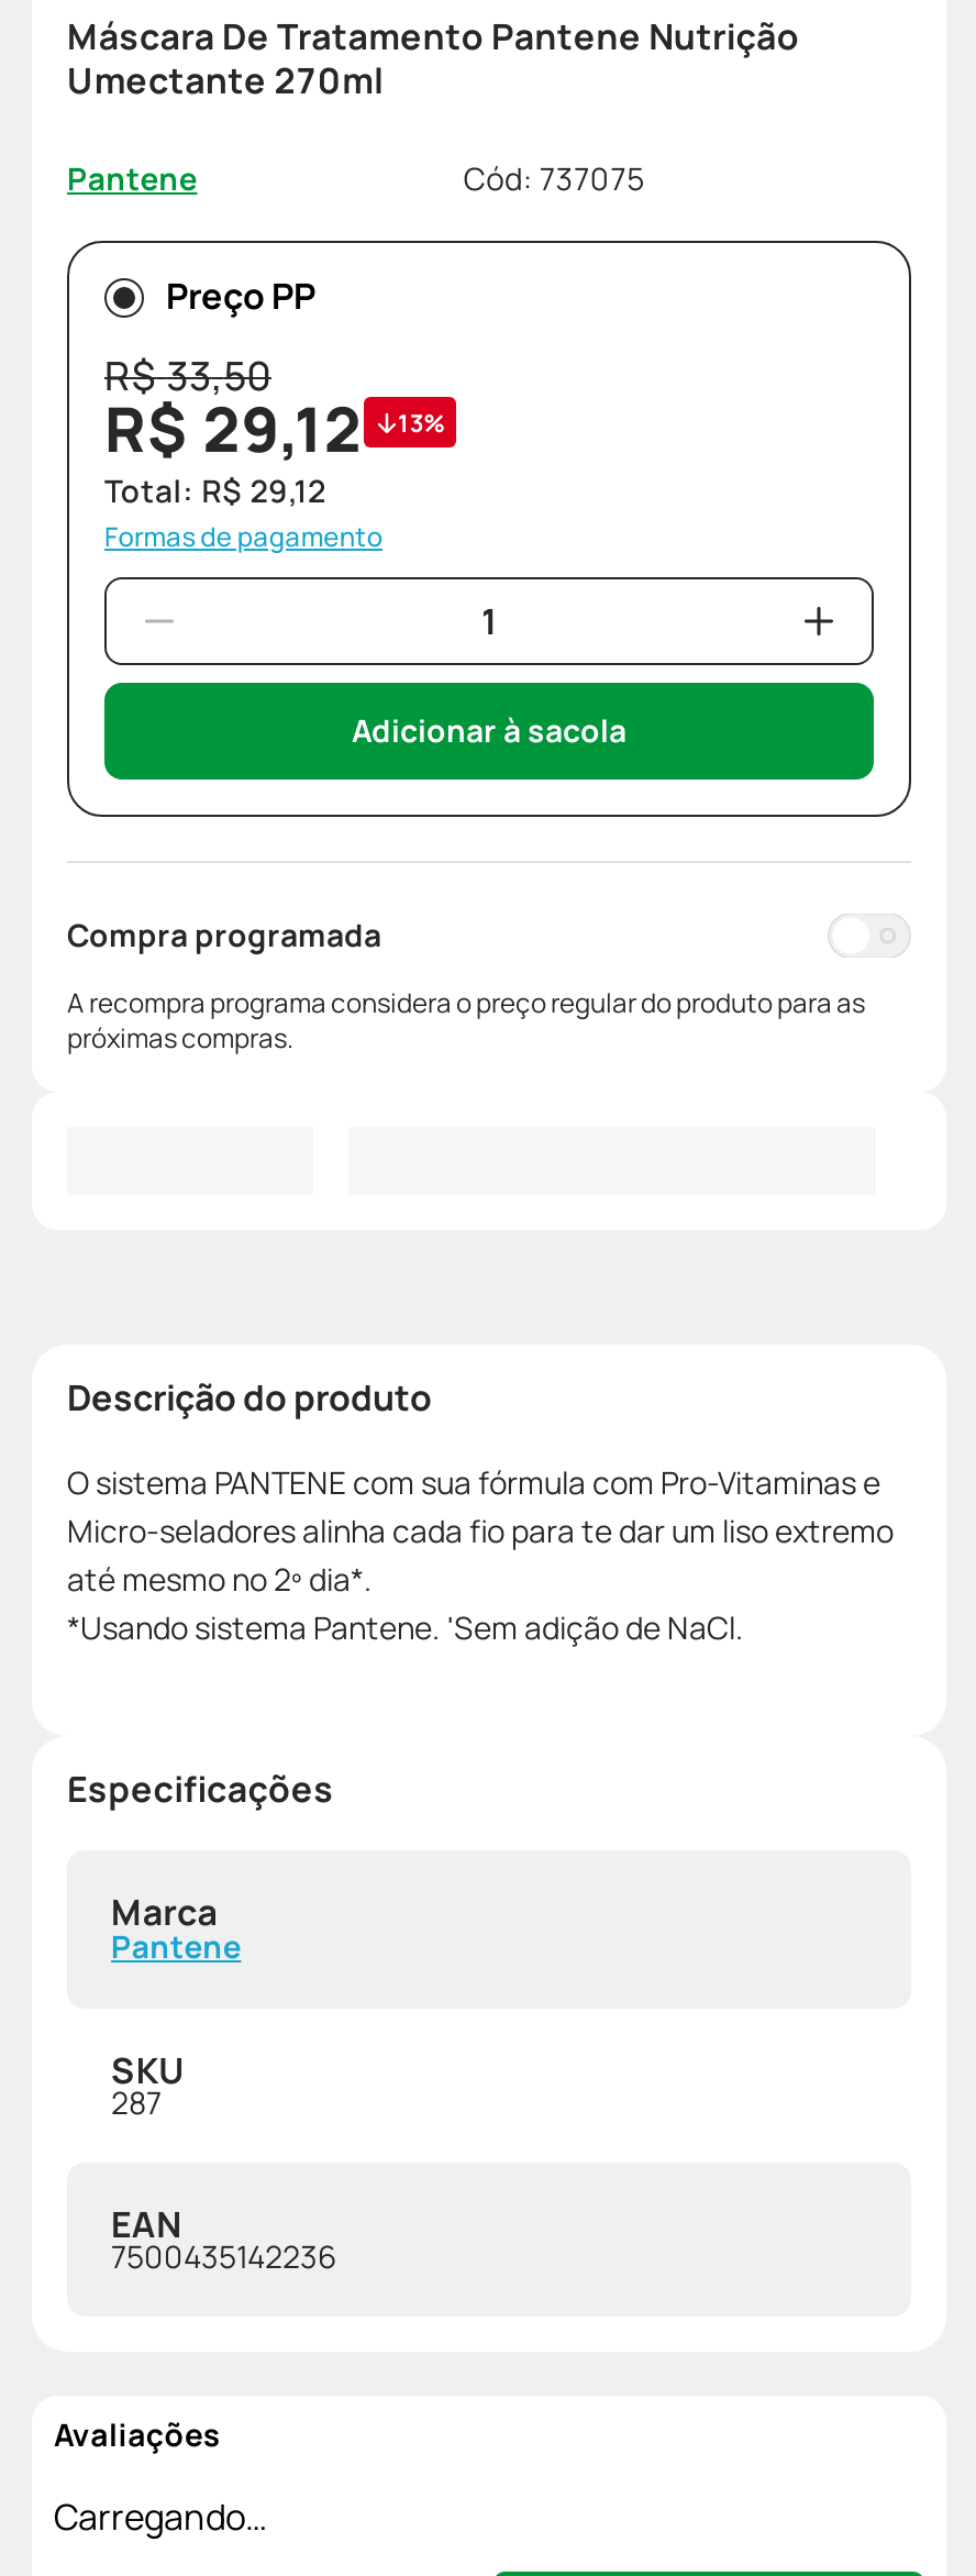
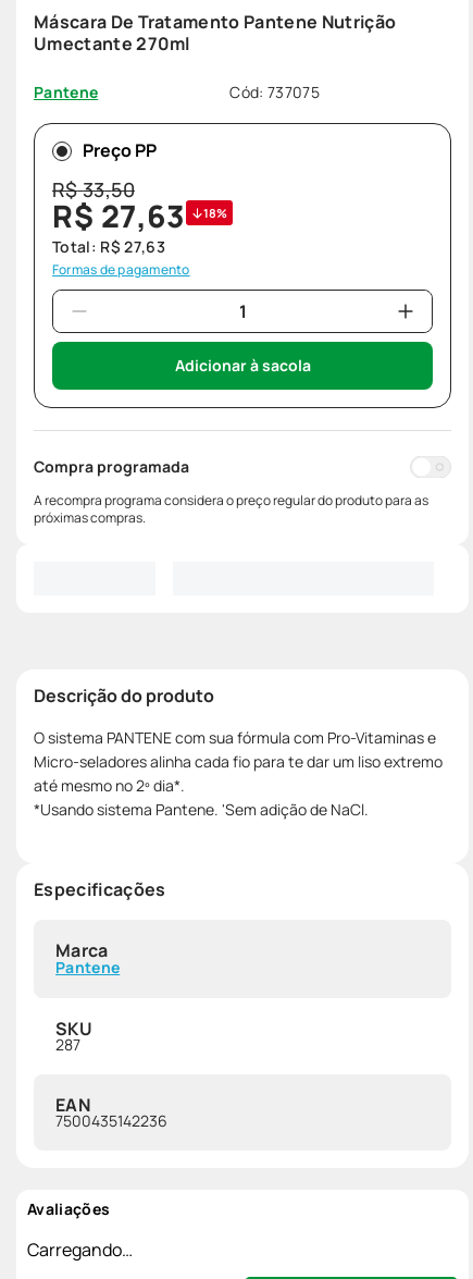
- R$ 29,12
+ R$ 27,63

- 13%
+ 18%

- Total: R$ 29,12
+ Total: R$ 27,63
